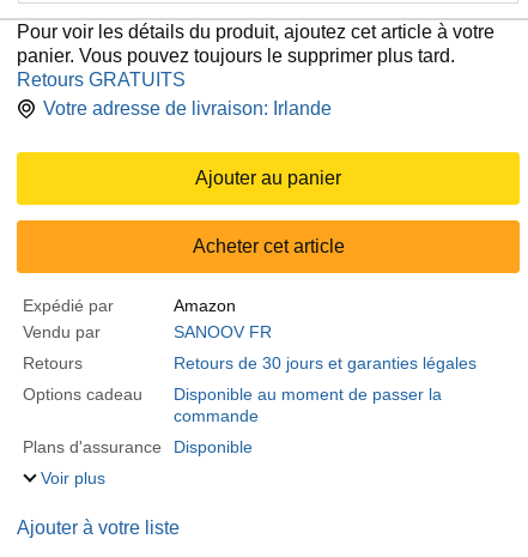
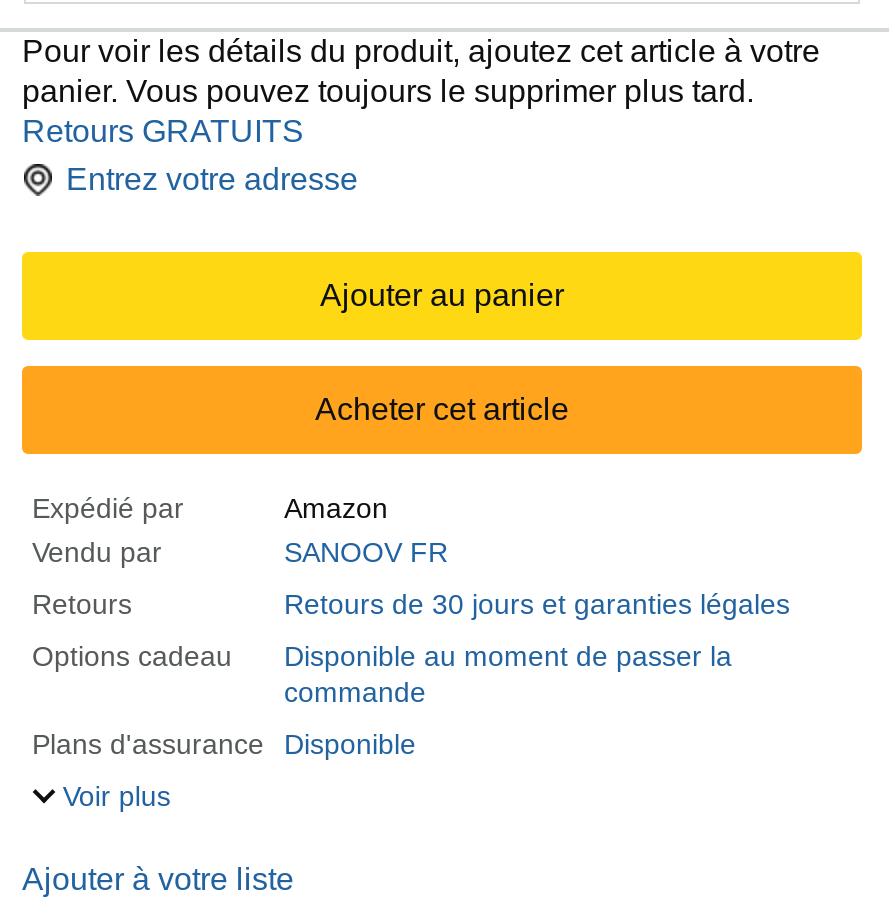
- Votre adresse de livraison: Irlande
+ Entrez votre adresse
